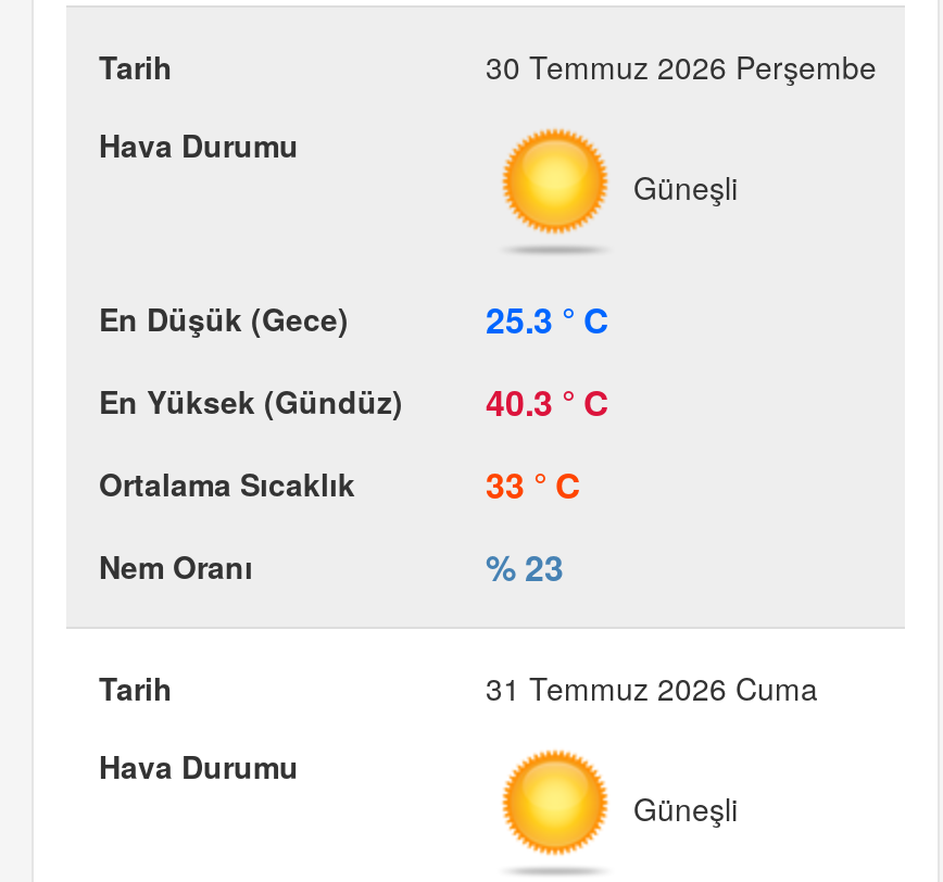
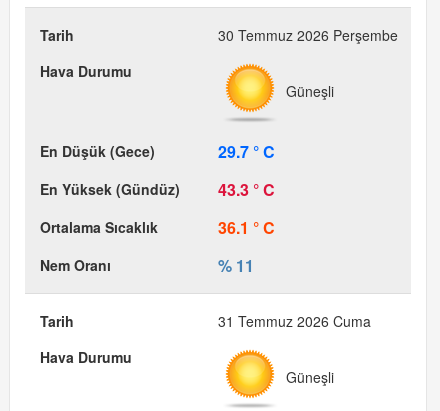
- 25.3 ° C
+ 29.7 ° C

- 40.3 ° C
+ 43.3 ° C

- 33 ° C
+ 36.1 ° C

- % 23
+ % 11
